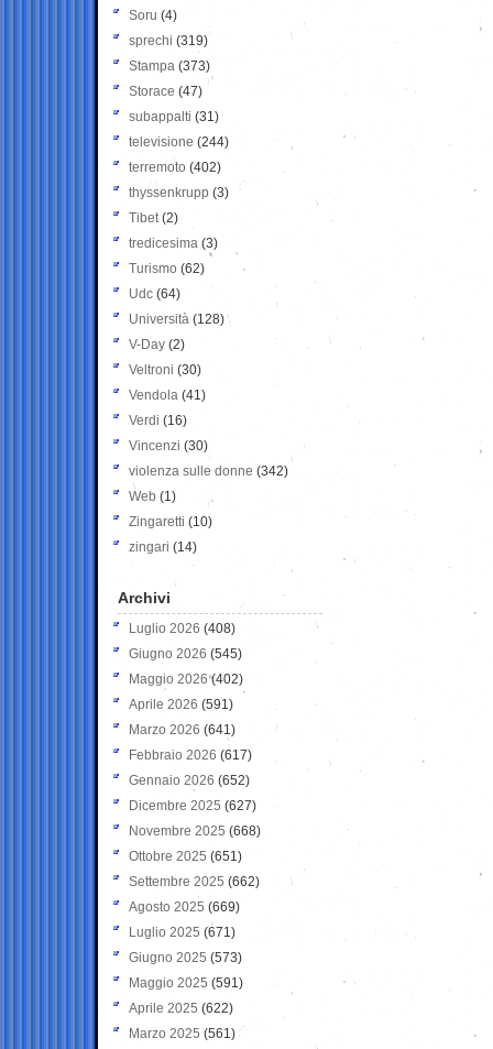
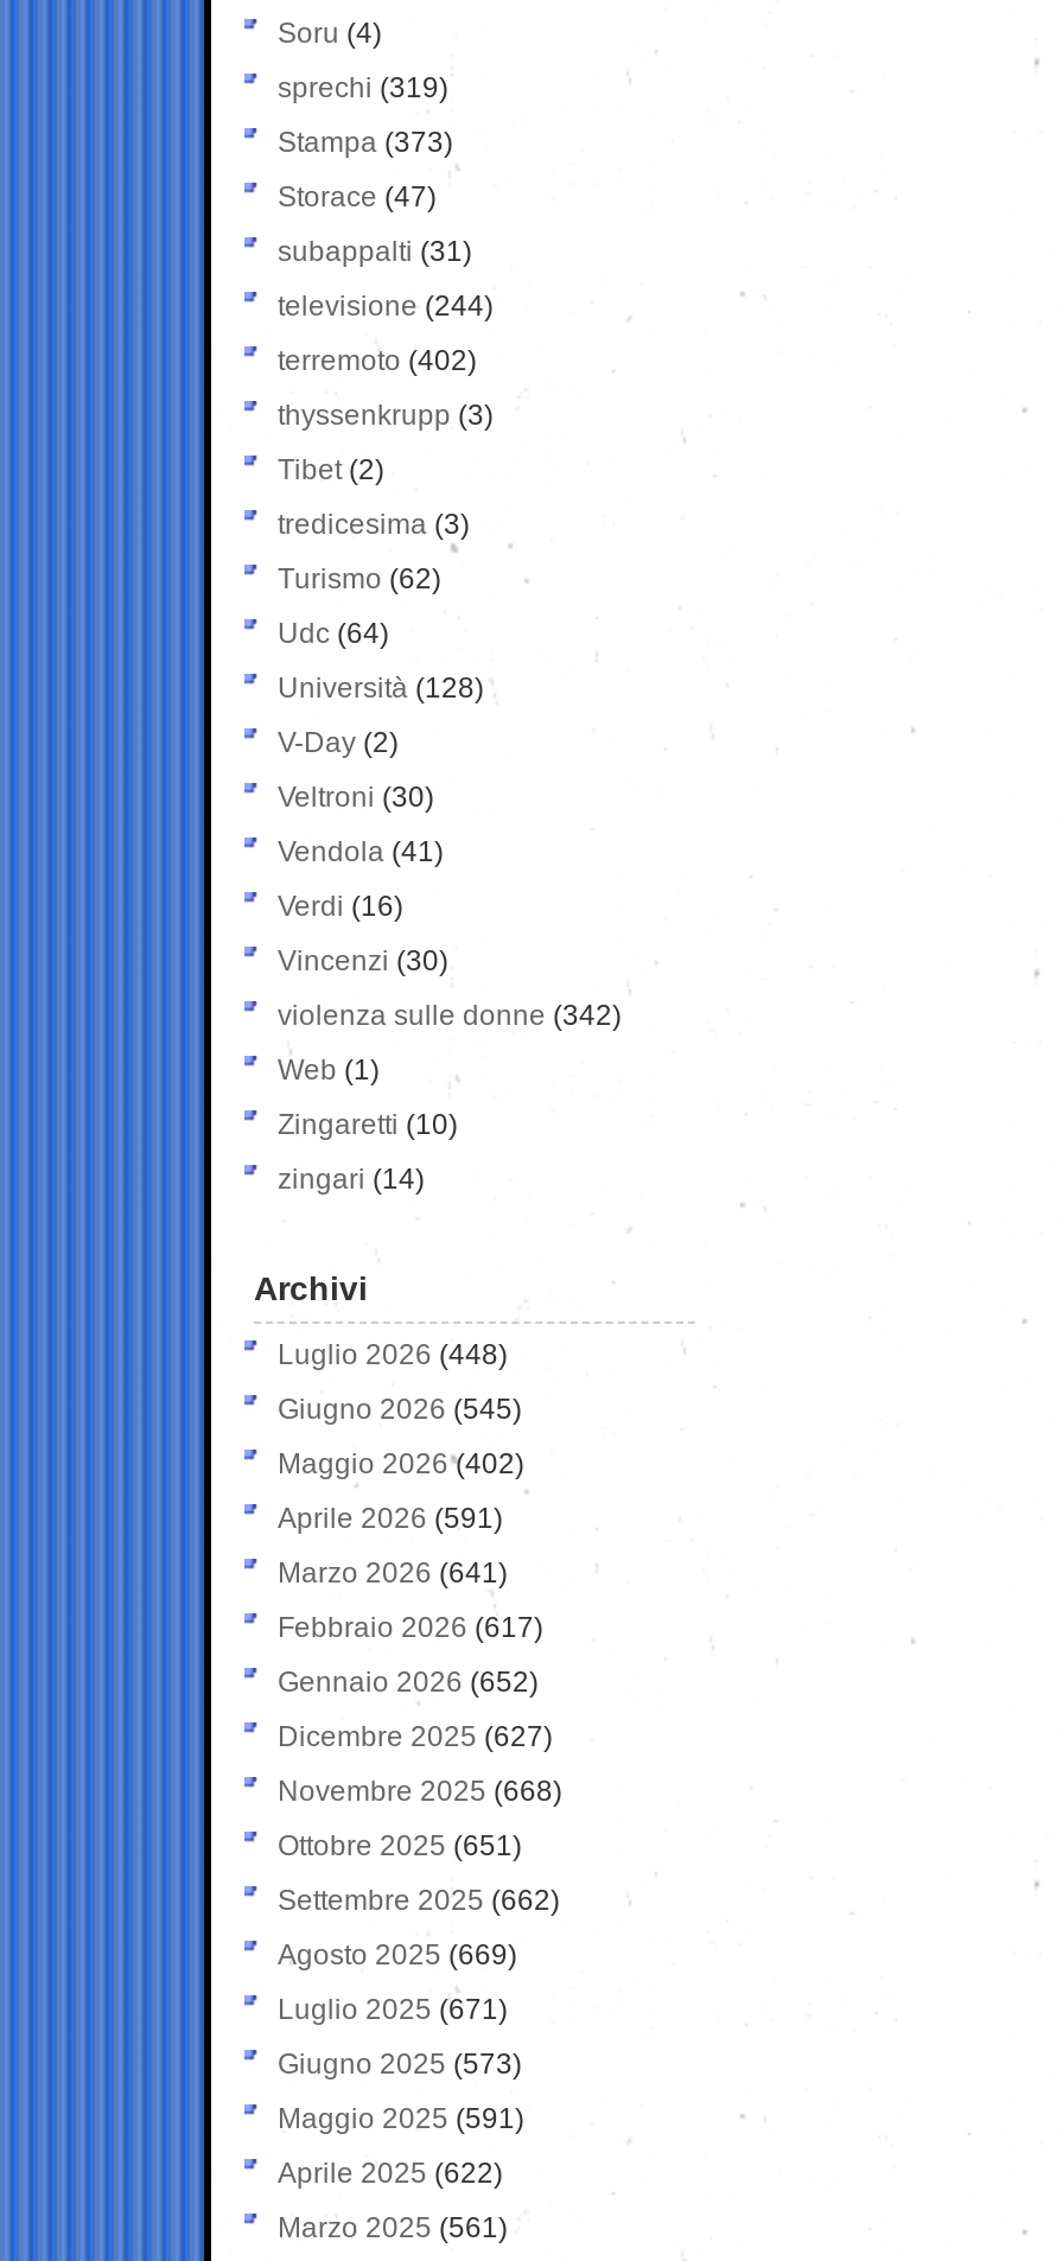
- Luglio 2026 (408)
+ Luglio 2026 (448)
